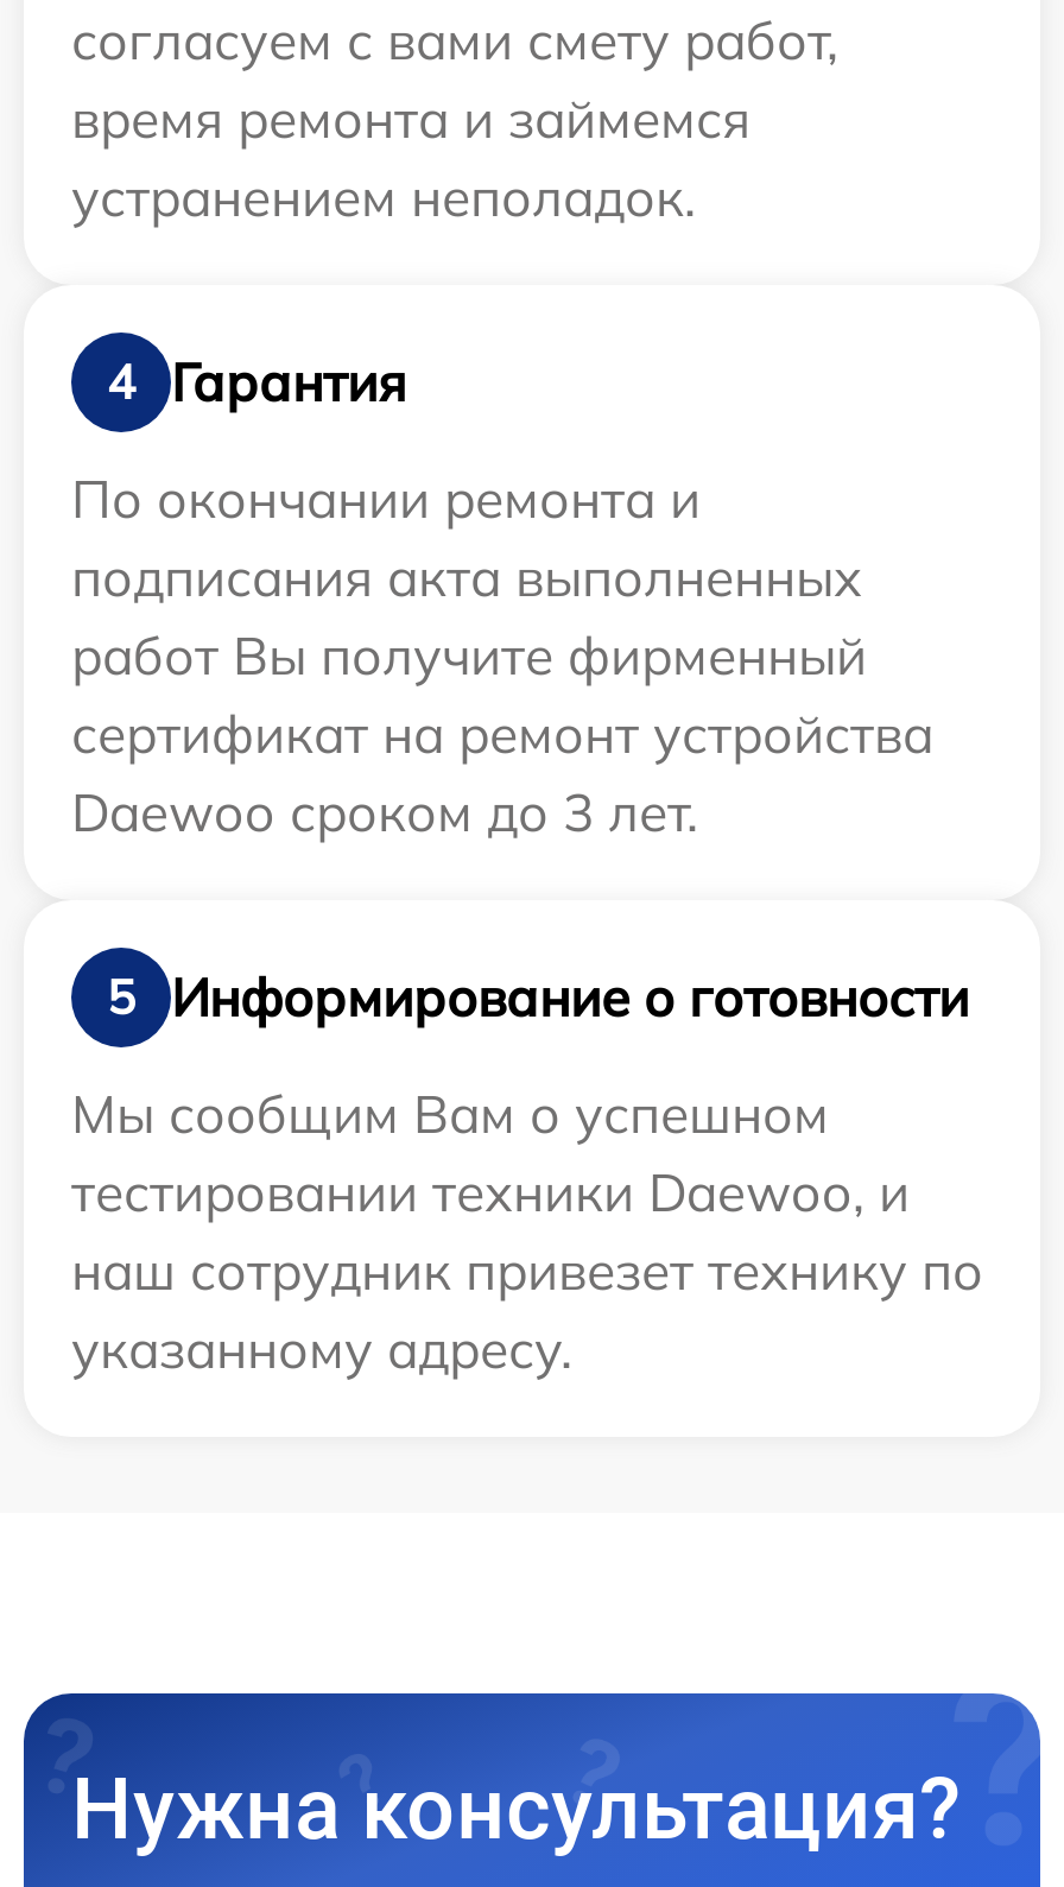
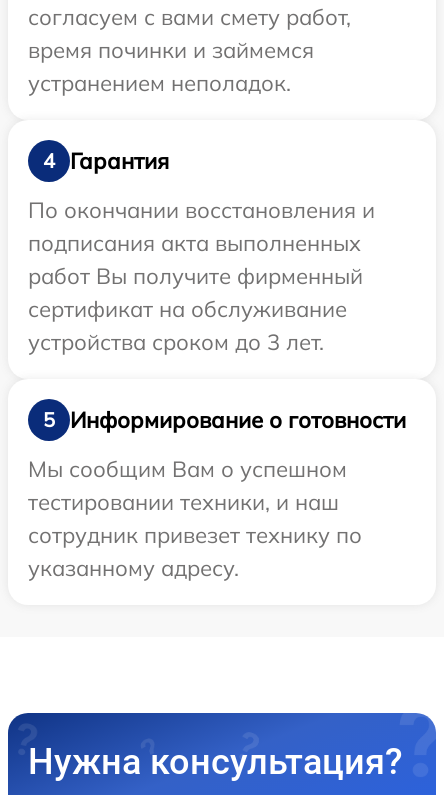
- время ремонта и займемся
+ время починки и займемся

- По окончании ремонта и
+ По окончании восстановления и

- сертификат на ремонт устройства
- Daewoo сроком до 3 лет.
+ сертификат на обслуживание
+ устройства сроком до 3 лет.

- тестировании техники Daewoo, и
- наш сотрудник привезет технику по
+ тестировании техники, и наш
+ сотрудник привезет технику по
